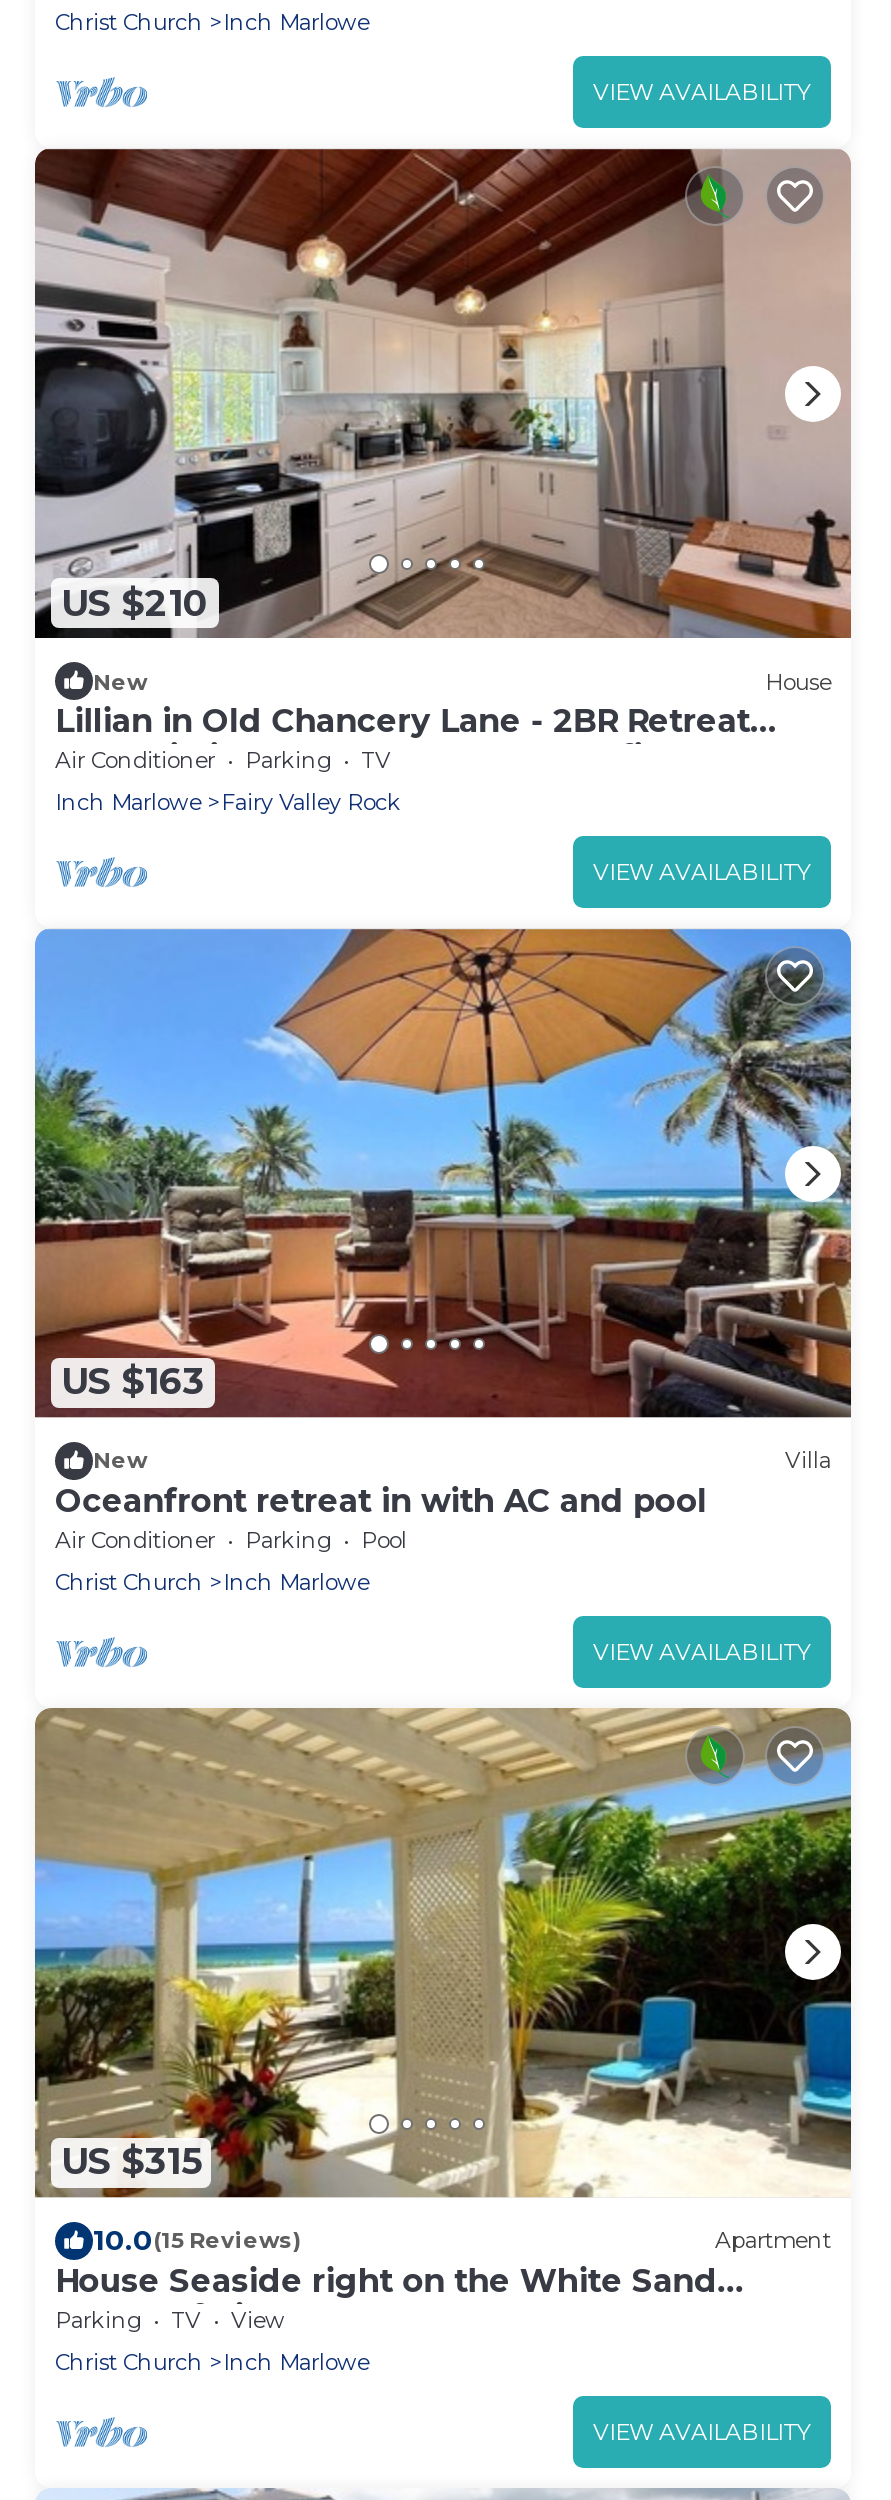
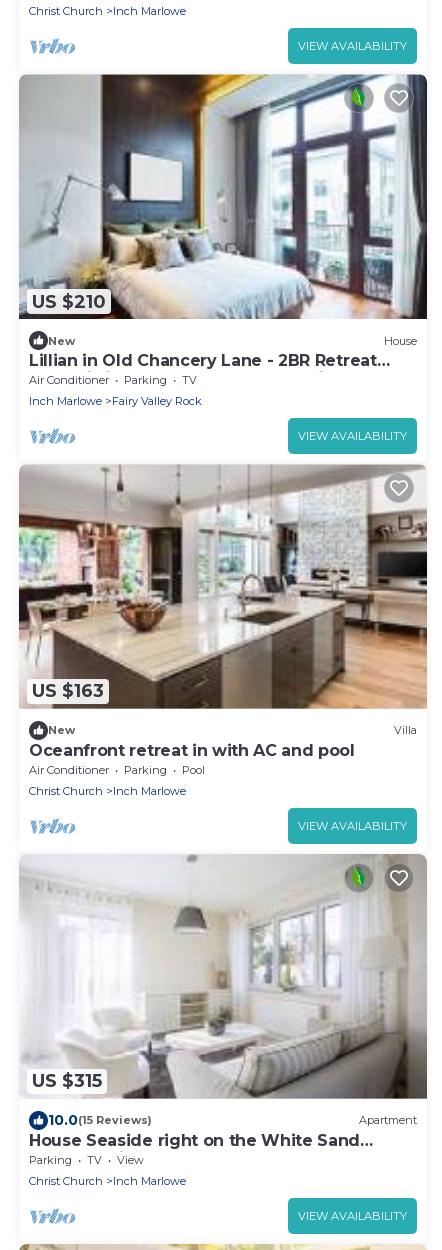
- [image]
+ [image]

- [image]
+ [image]

- [image]
+ [image]
